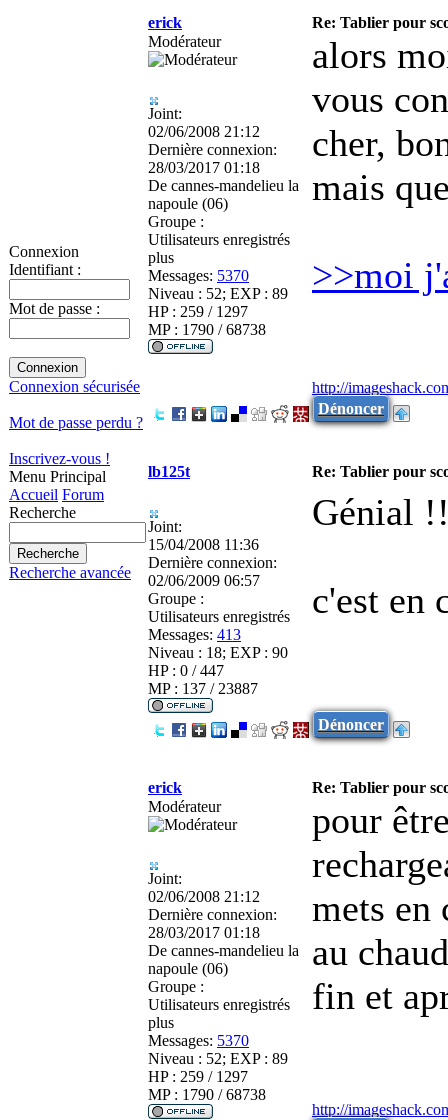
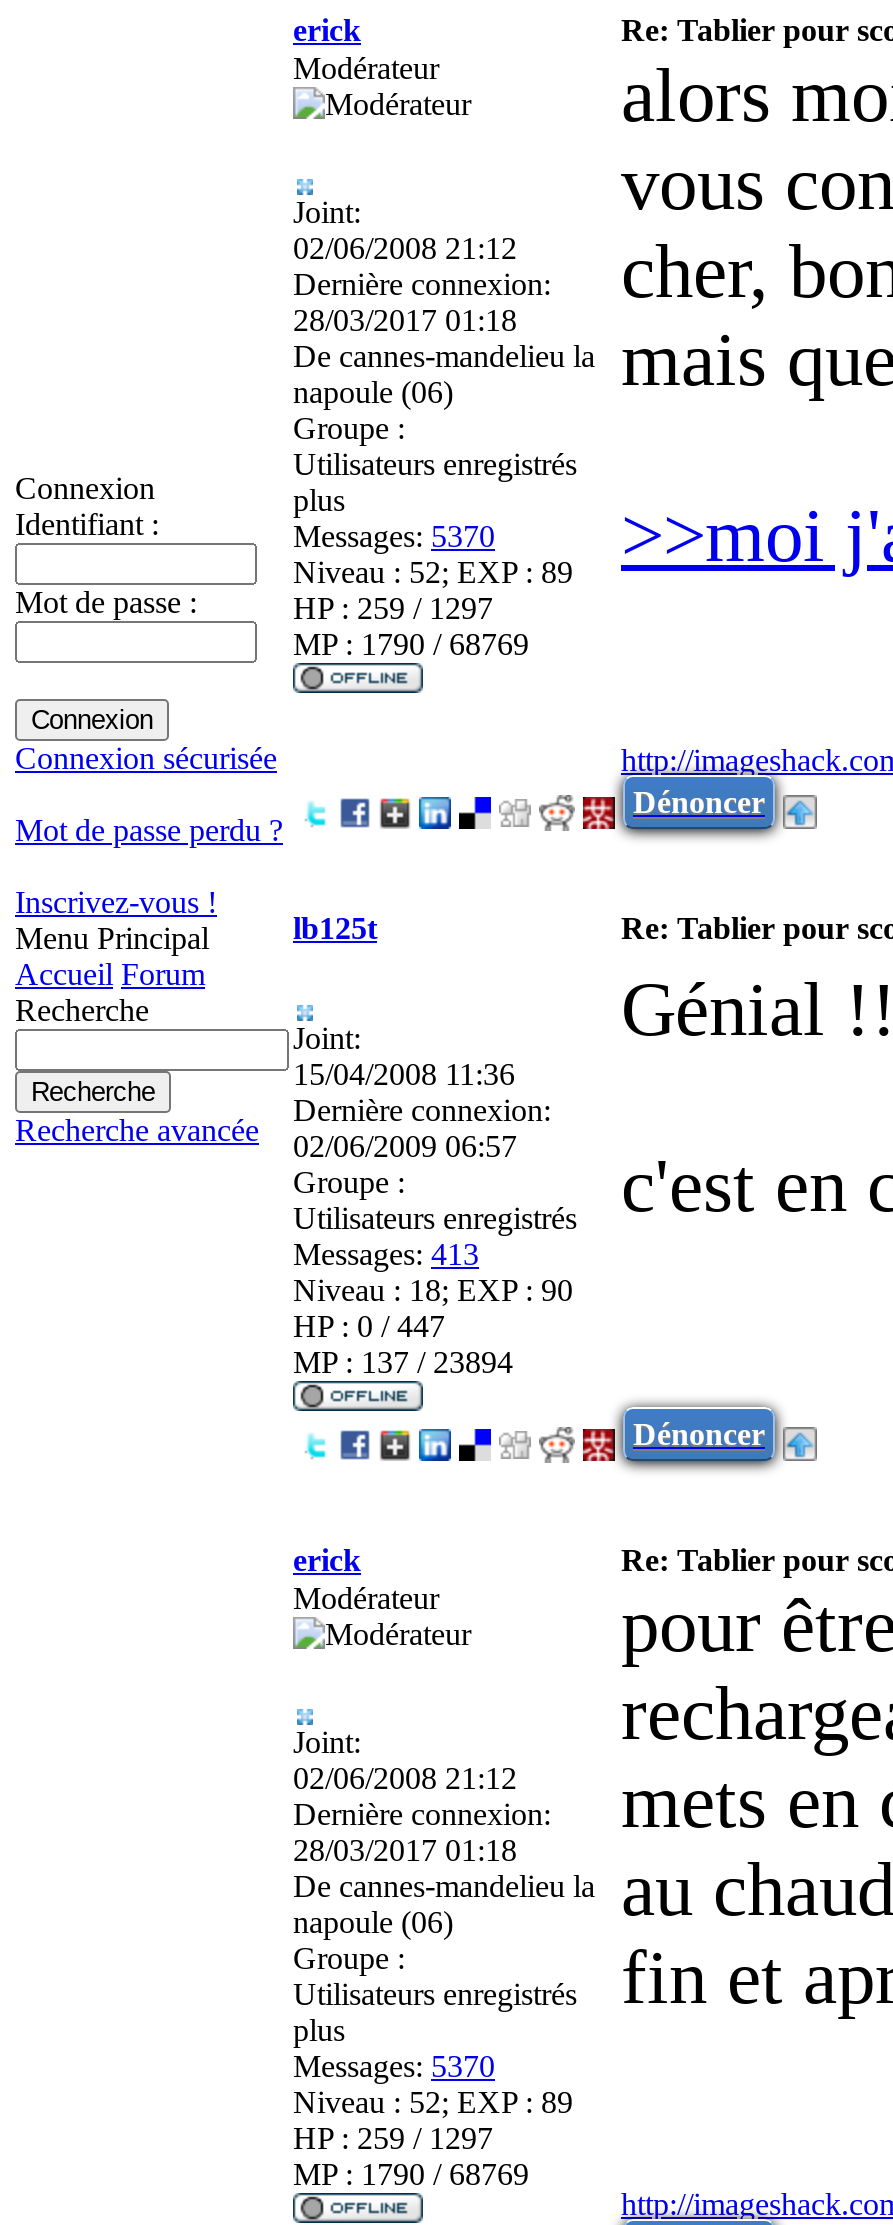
- MP : 1790 / 68738
+ MP : 1790 / 68769

- MP : 137 / 23887
+ MP : 137 / 23894

- MP : 1790 / 68738
+ MP : 1790 / 68769
